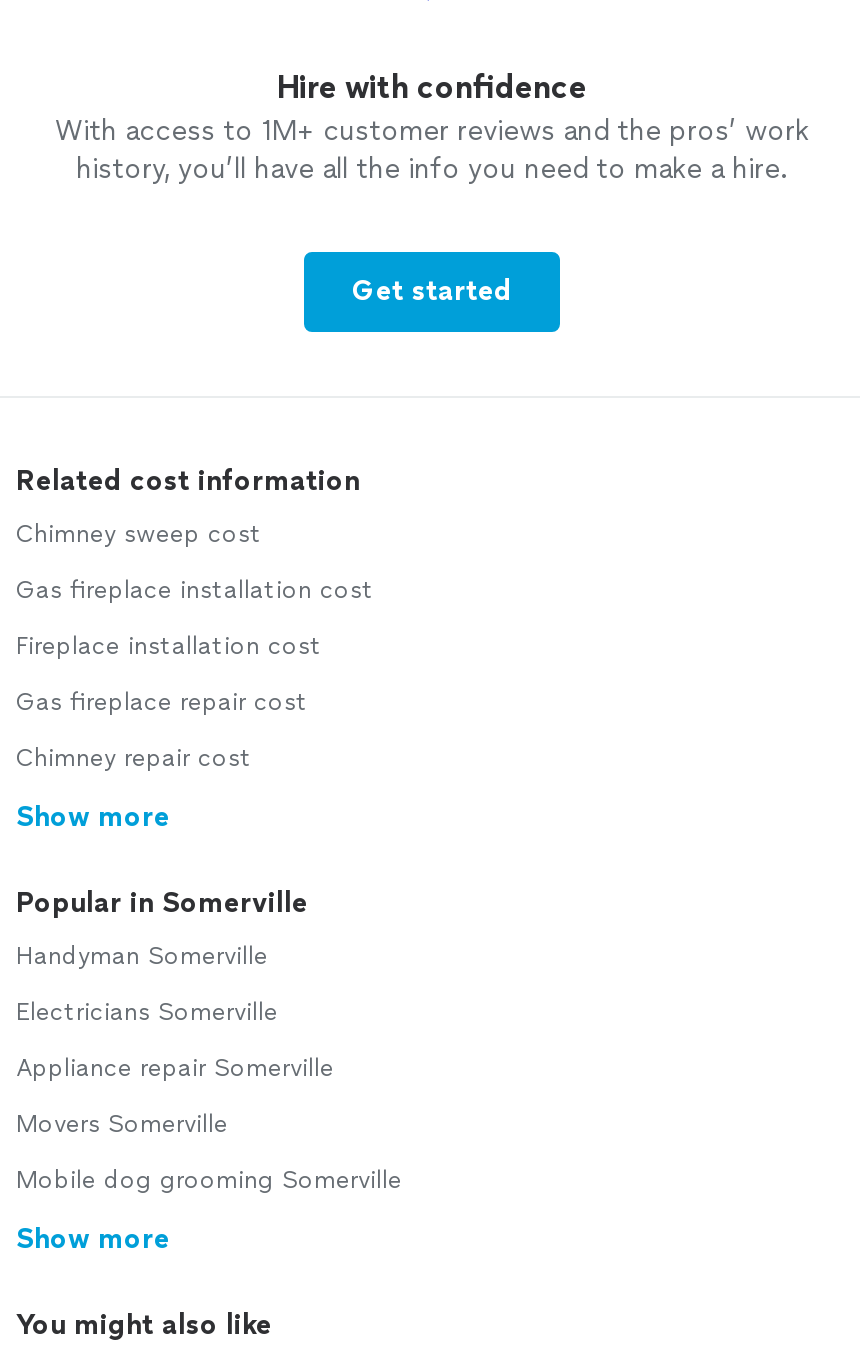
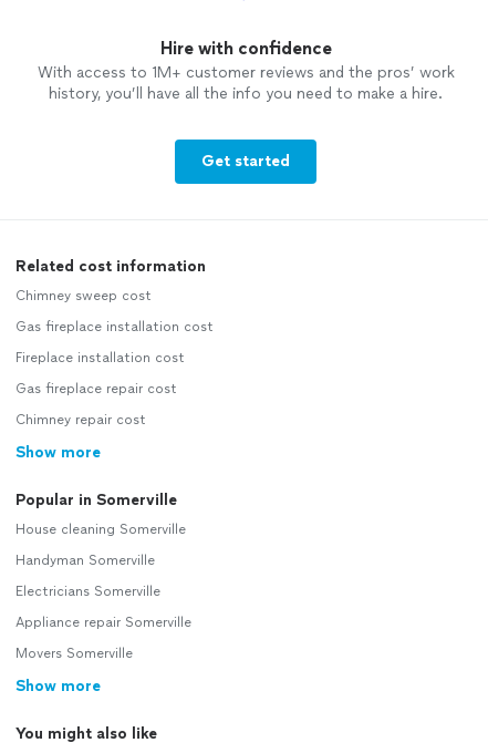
+ House cleaning Somerville

moved down: Handyman Somerville | Electricians Somerville | Appliance repair Somerville | Movers Somerville

- Mobile dog grooming Somerville
